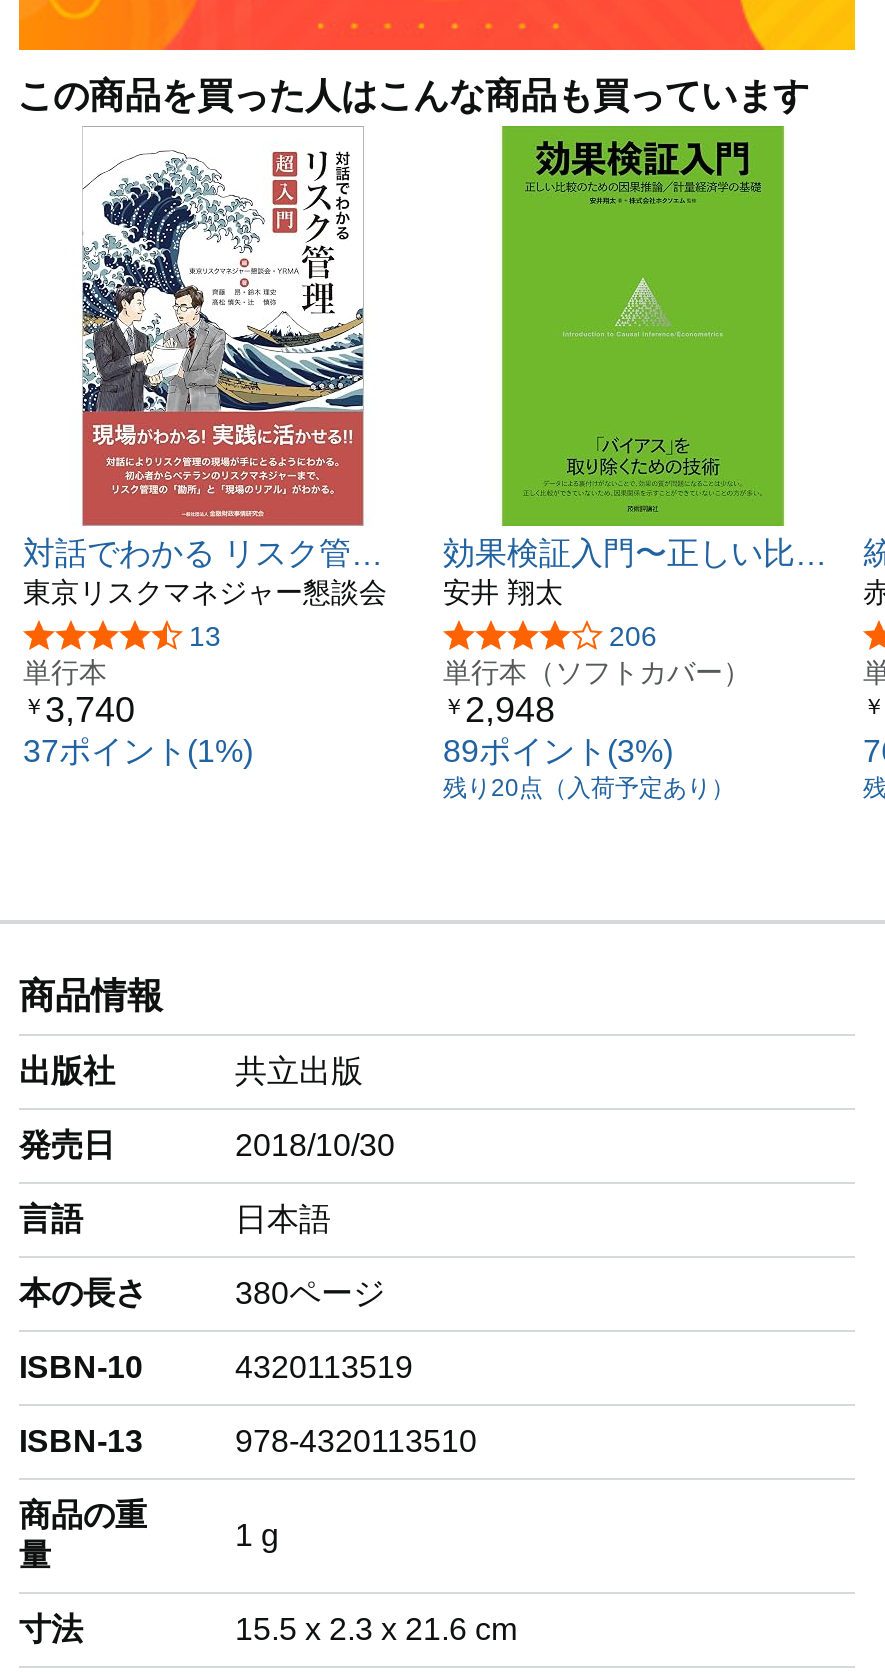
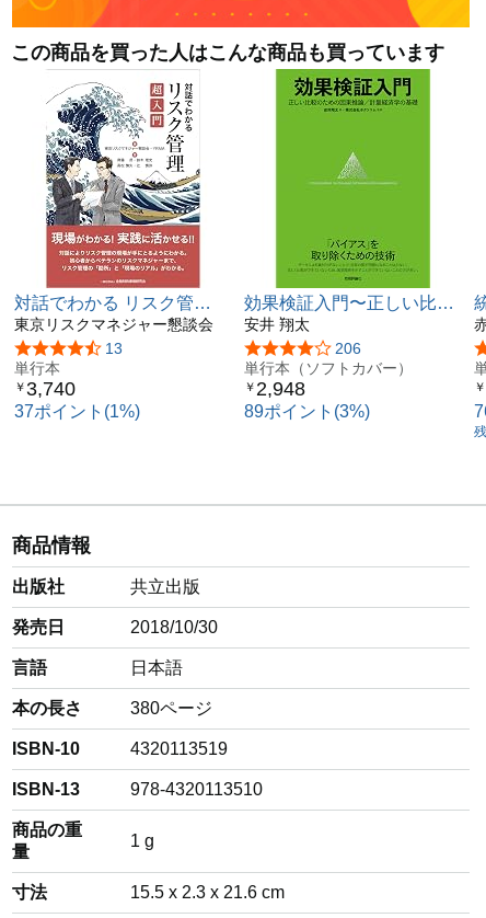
- 残り20点（入荷予定あり）
